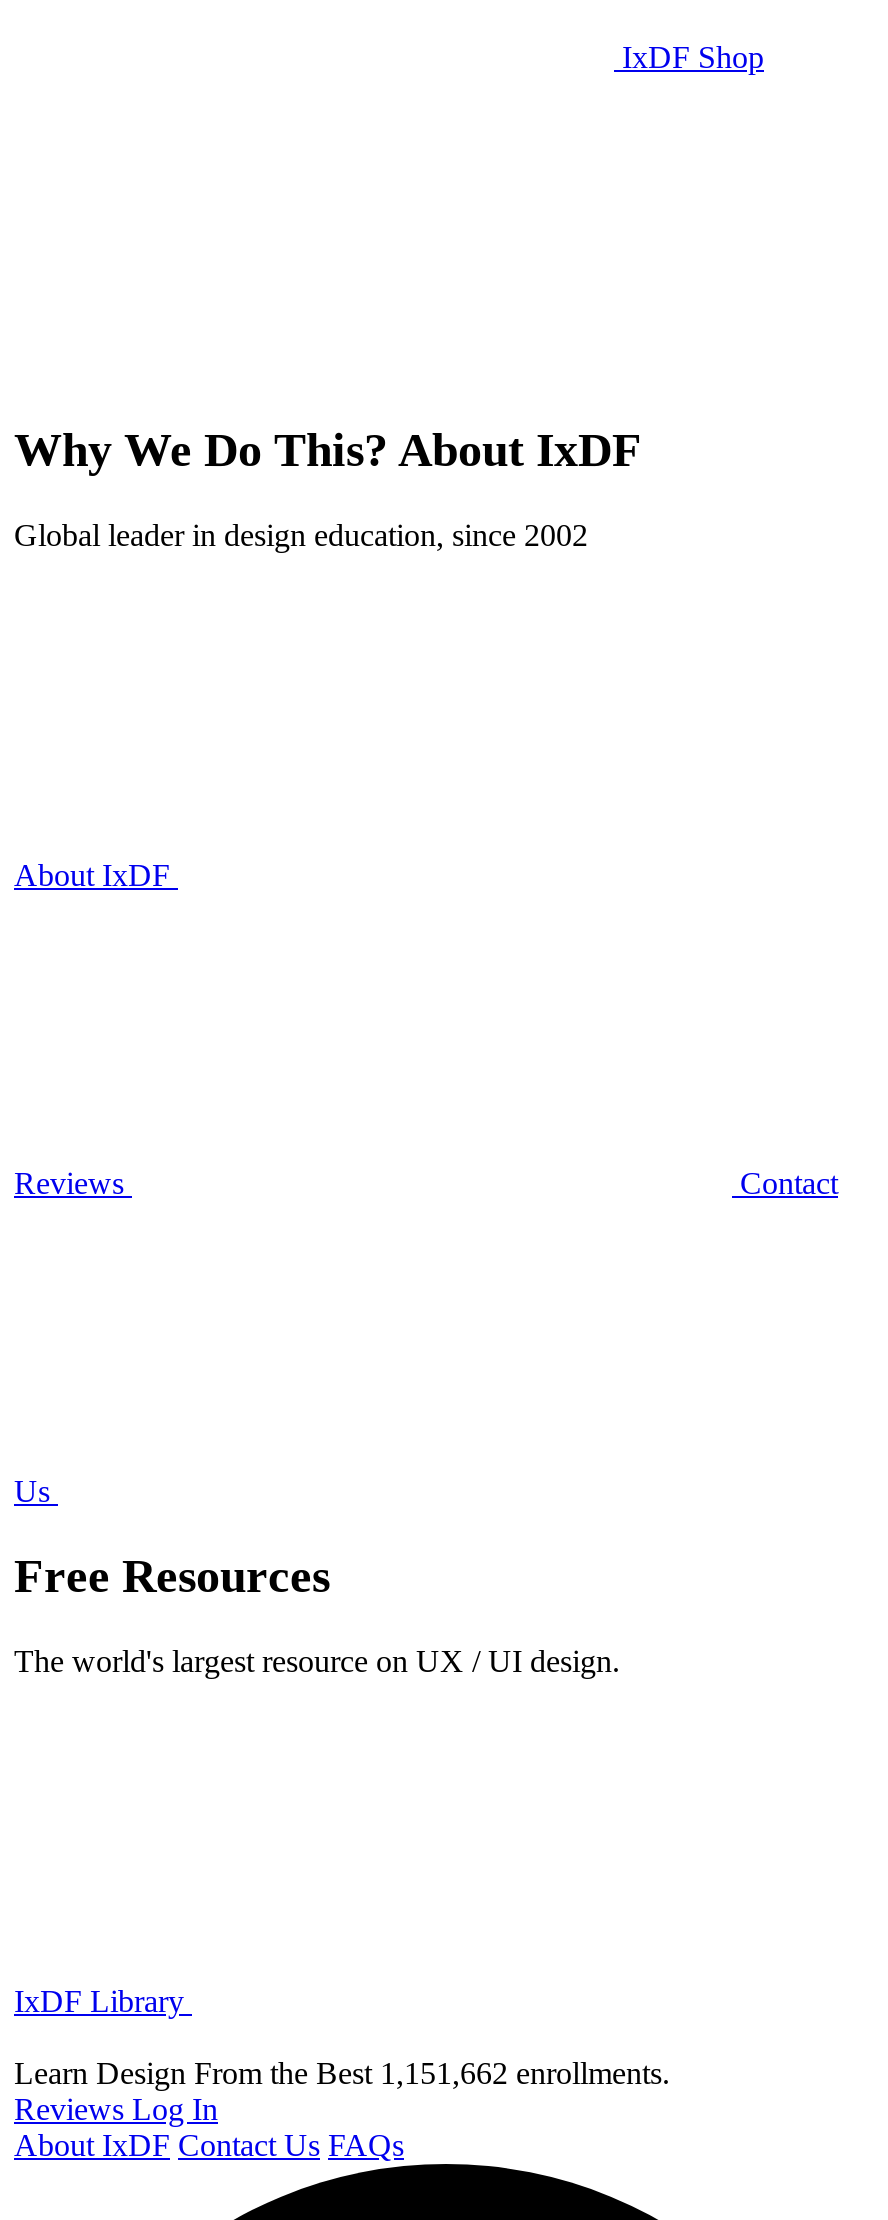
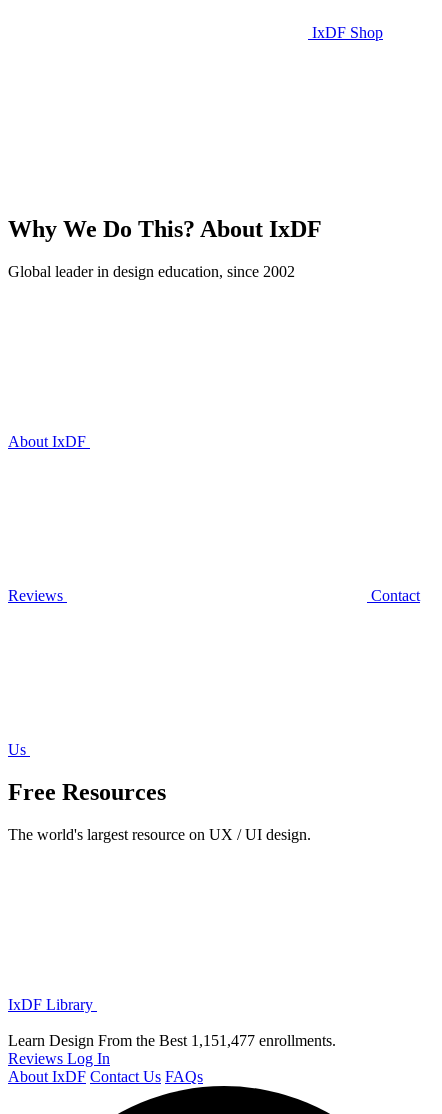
- Learn Design From the Best 1,151,662 enrollments.
+ Learn Design From the Best 1,151,477 enrollments.
